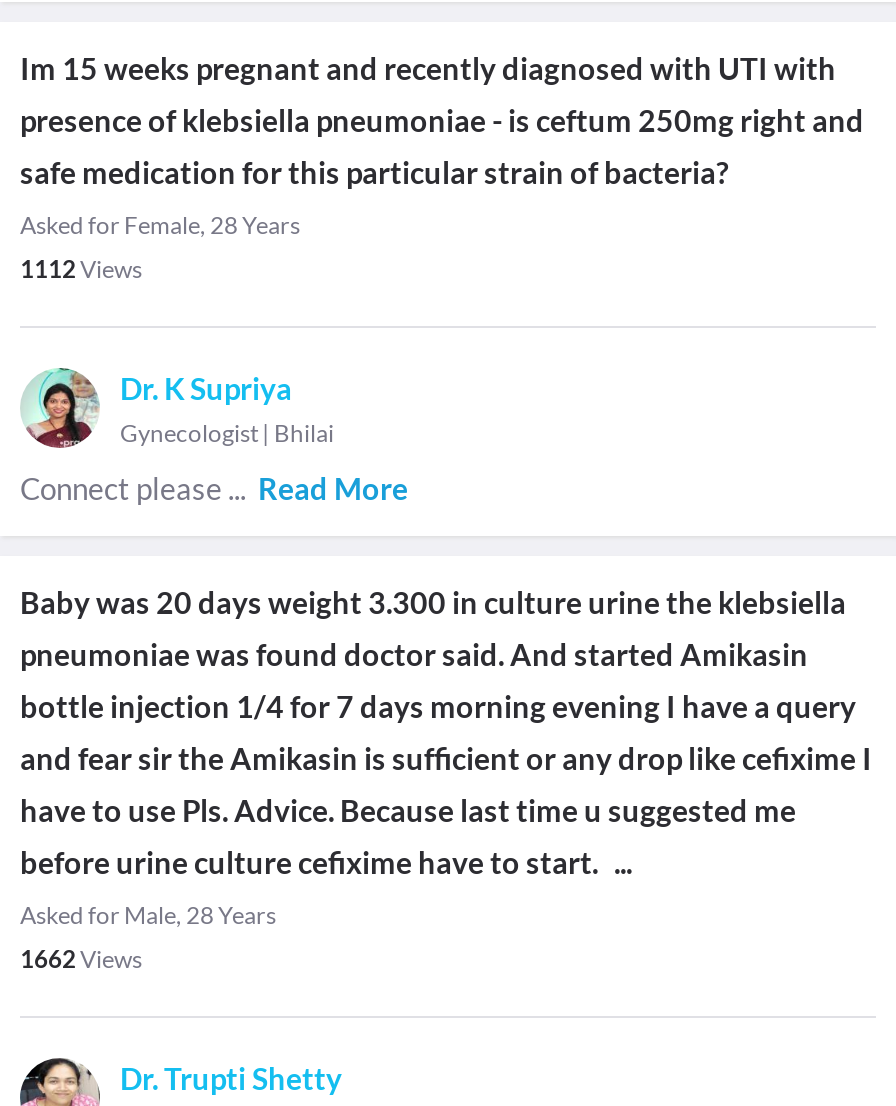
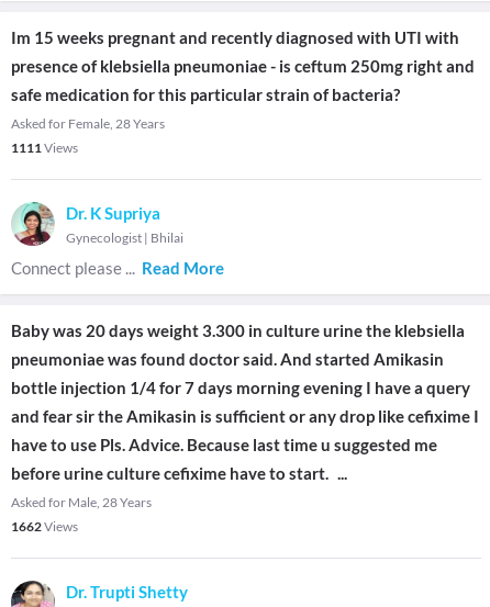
- 1112Views
+ 1111Views
